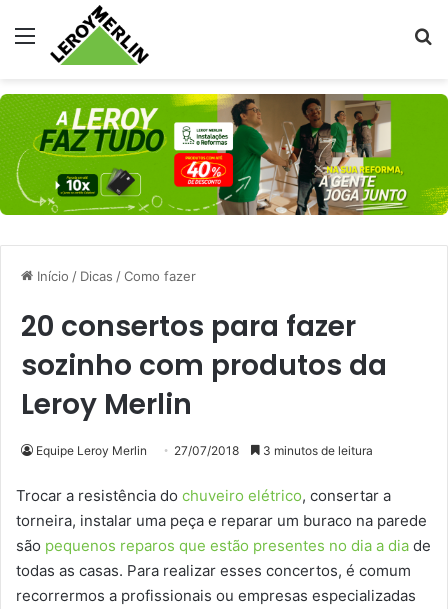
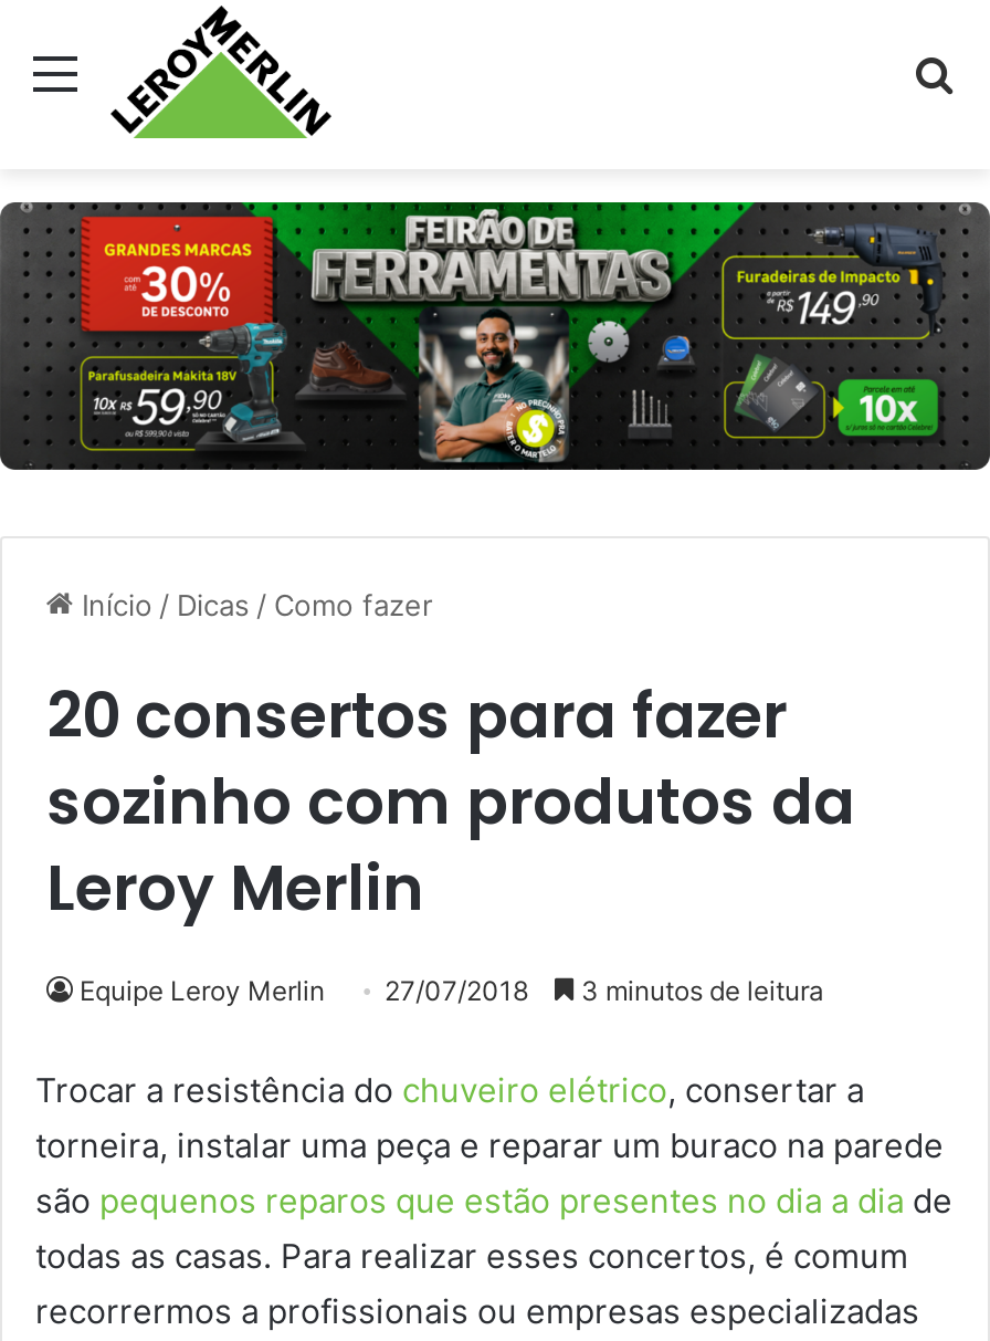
- [image]
+ [image]
